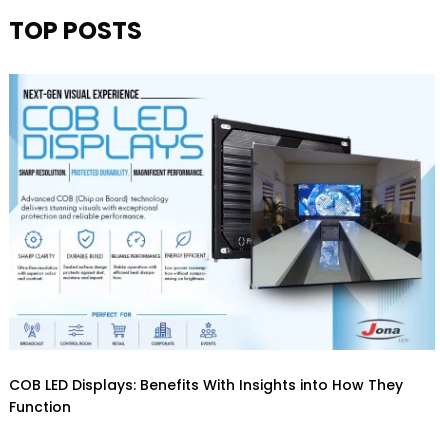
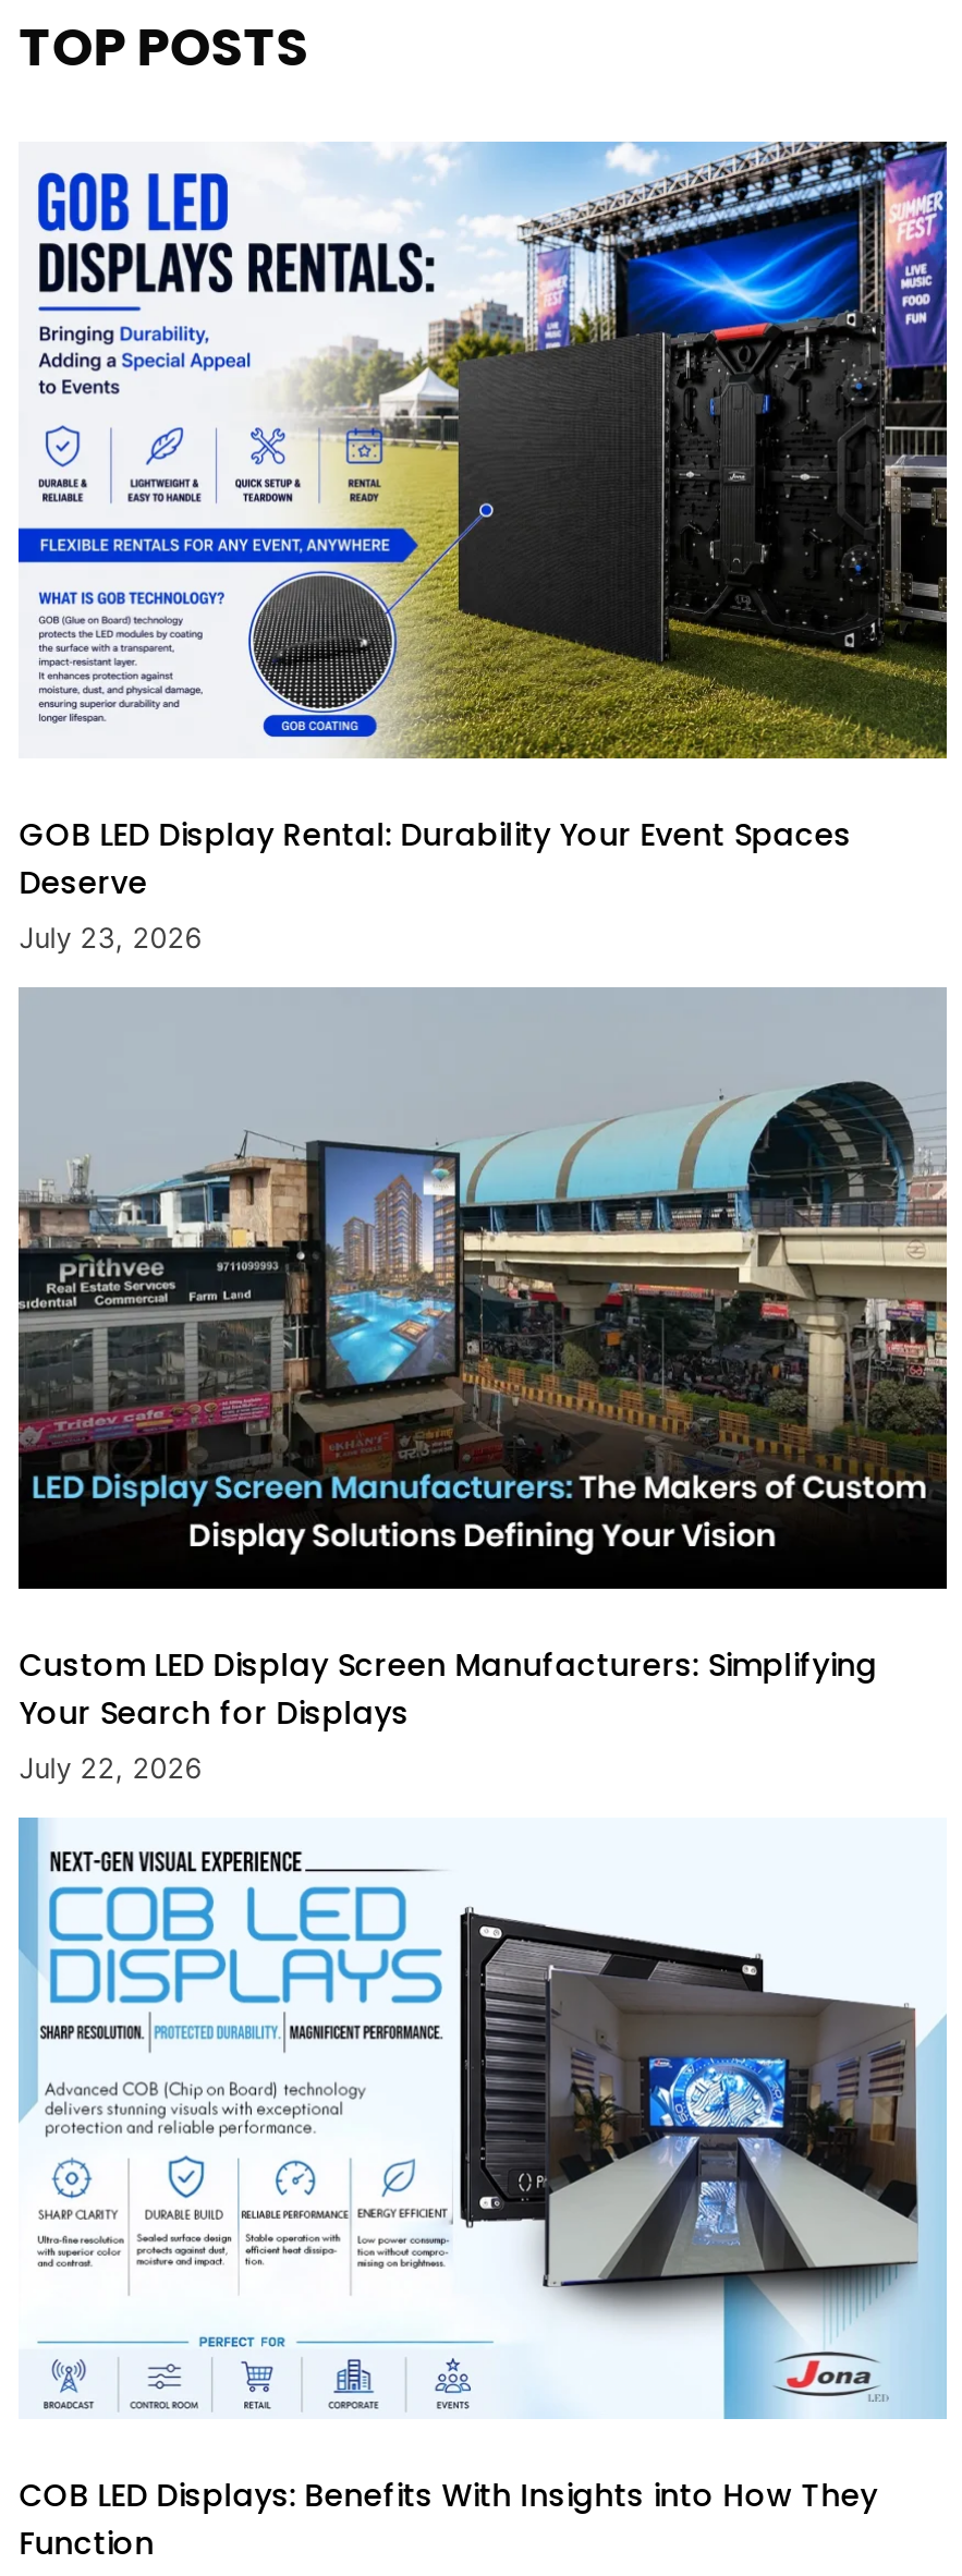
+ [image]
+ GOB LED Display Rental: Durability Your Event Spaces
+ Deserve
+ July 23, 2026

+ [image]
+ Custom LED Display Screen Manufacturers: Simplifying
+ Your Search for Displays
+ July 22, 2026
